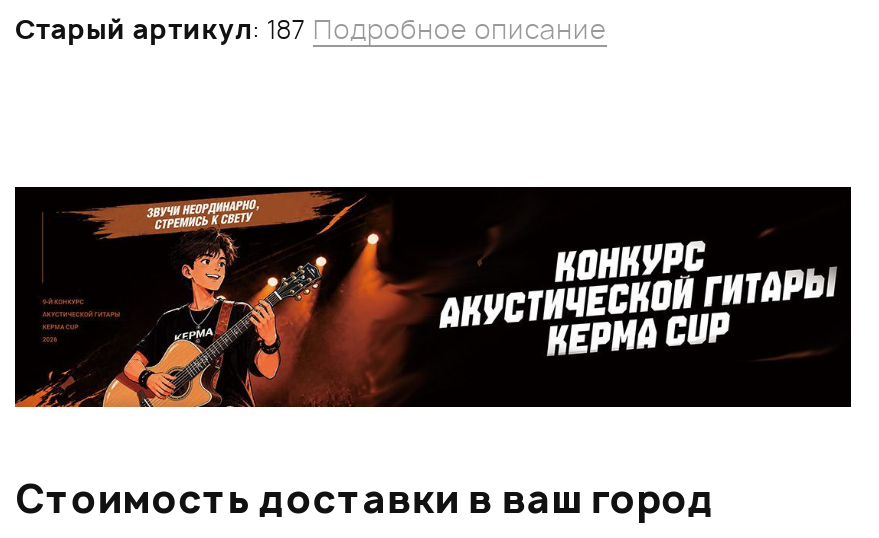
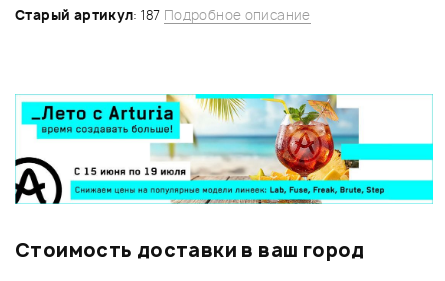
- [image]
+ [image]
